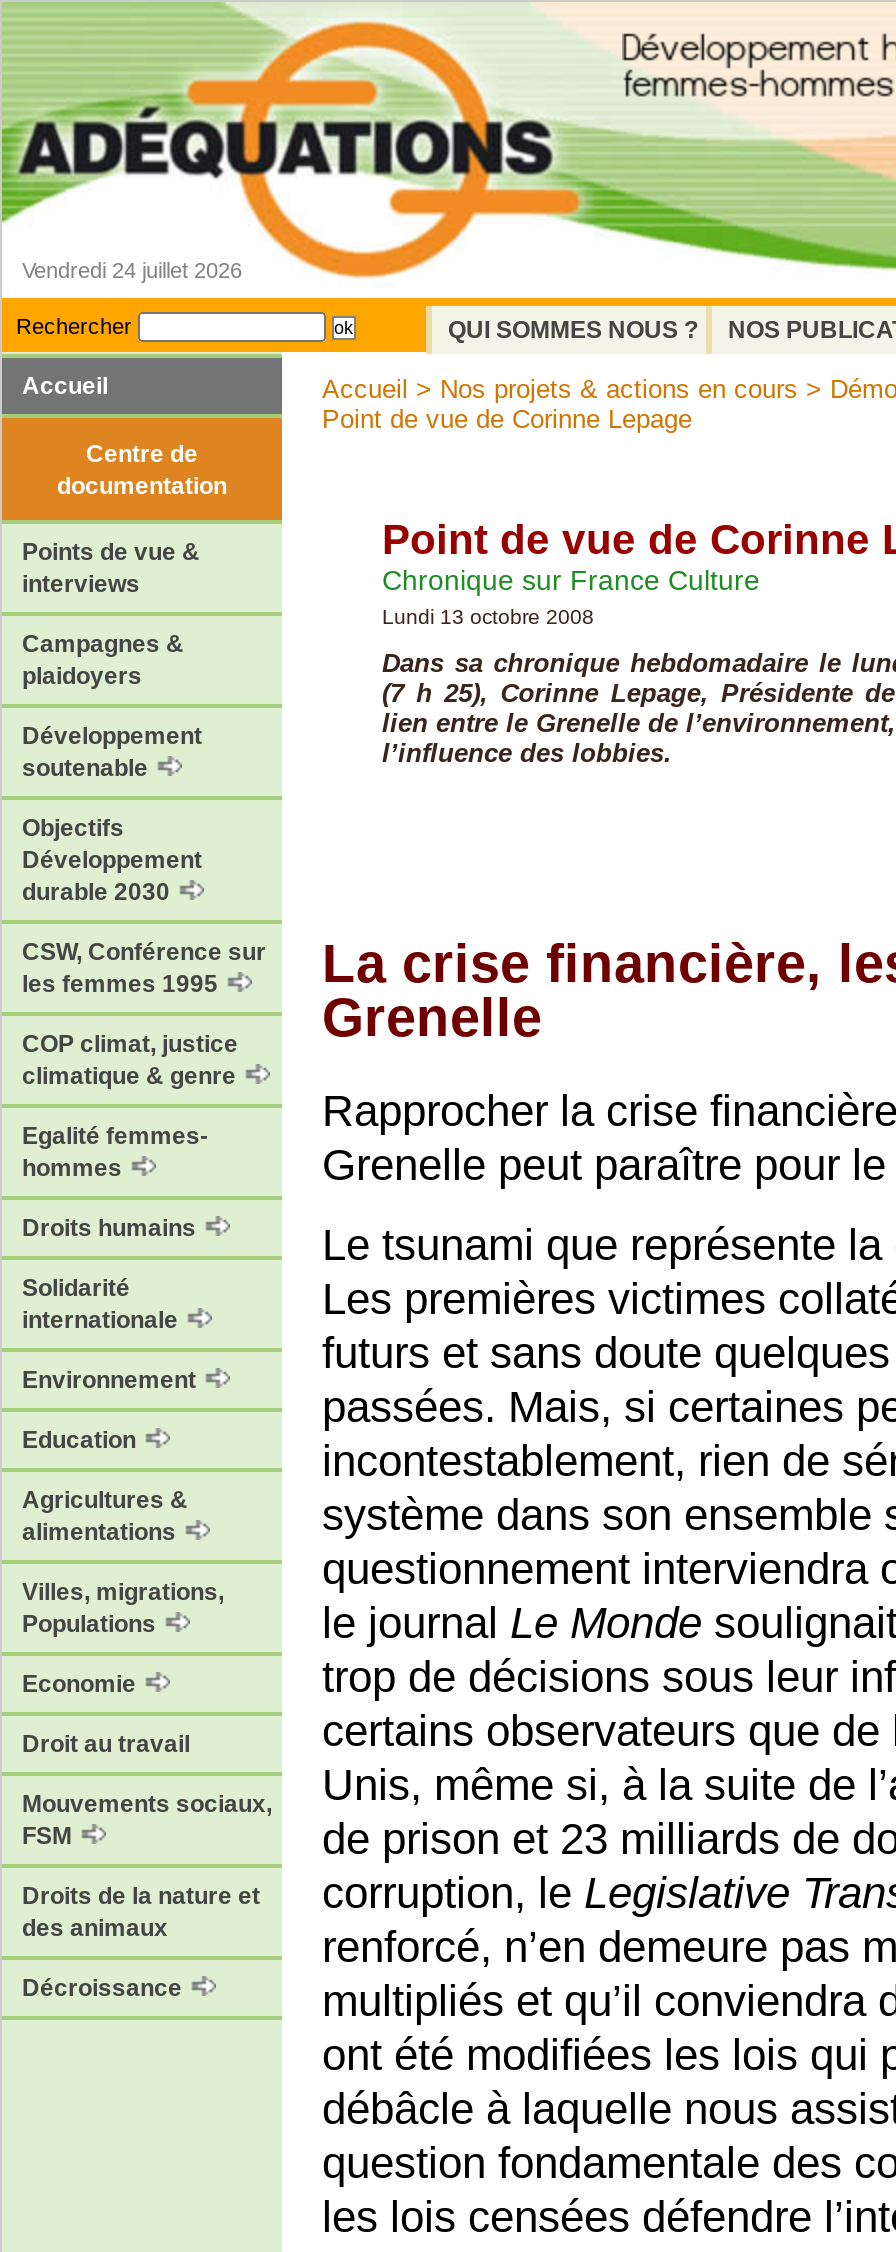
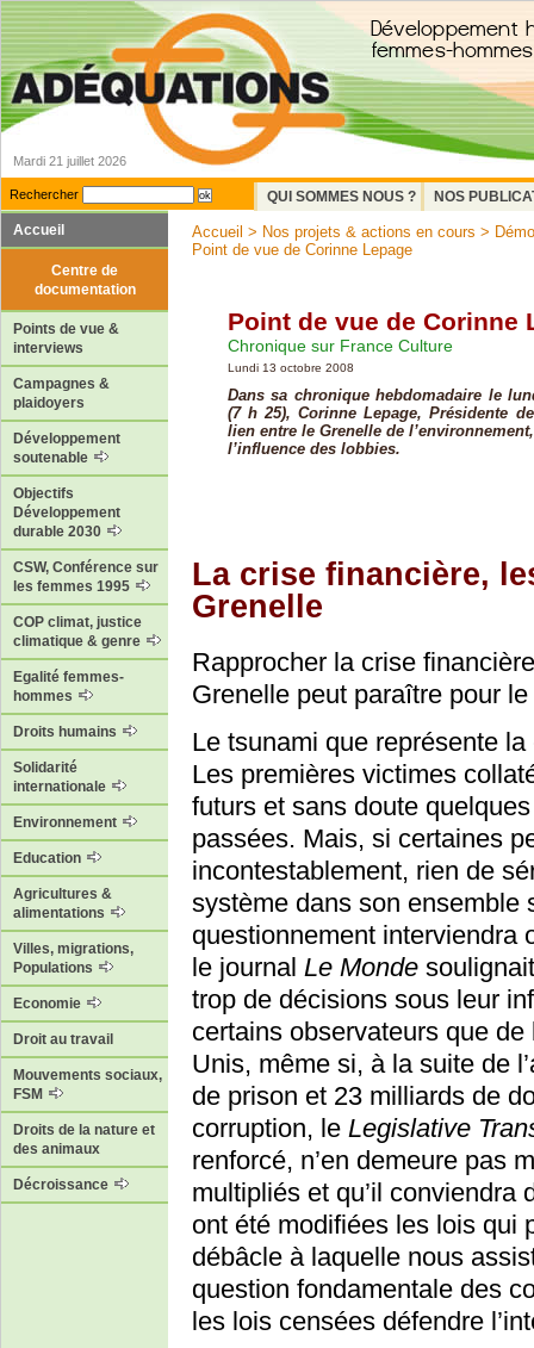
- Vendredi 24 juillet 2026
+ Mardi 21 juillet 2026
